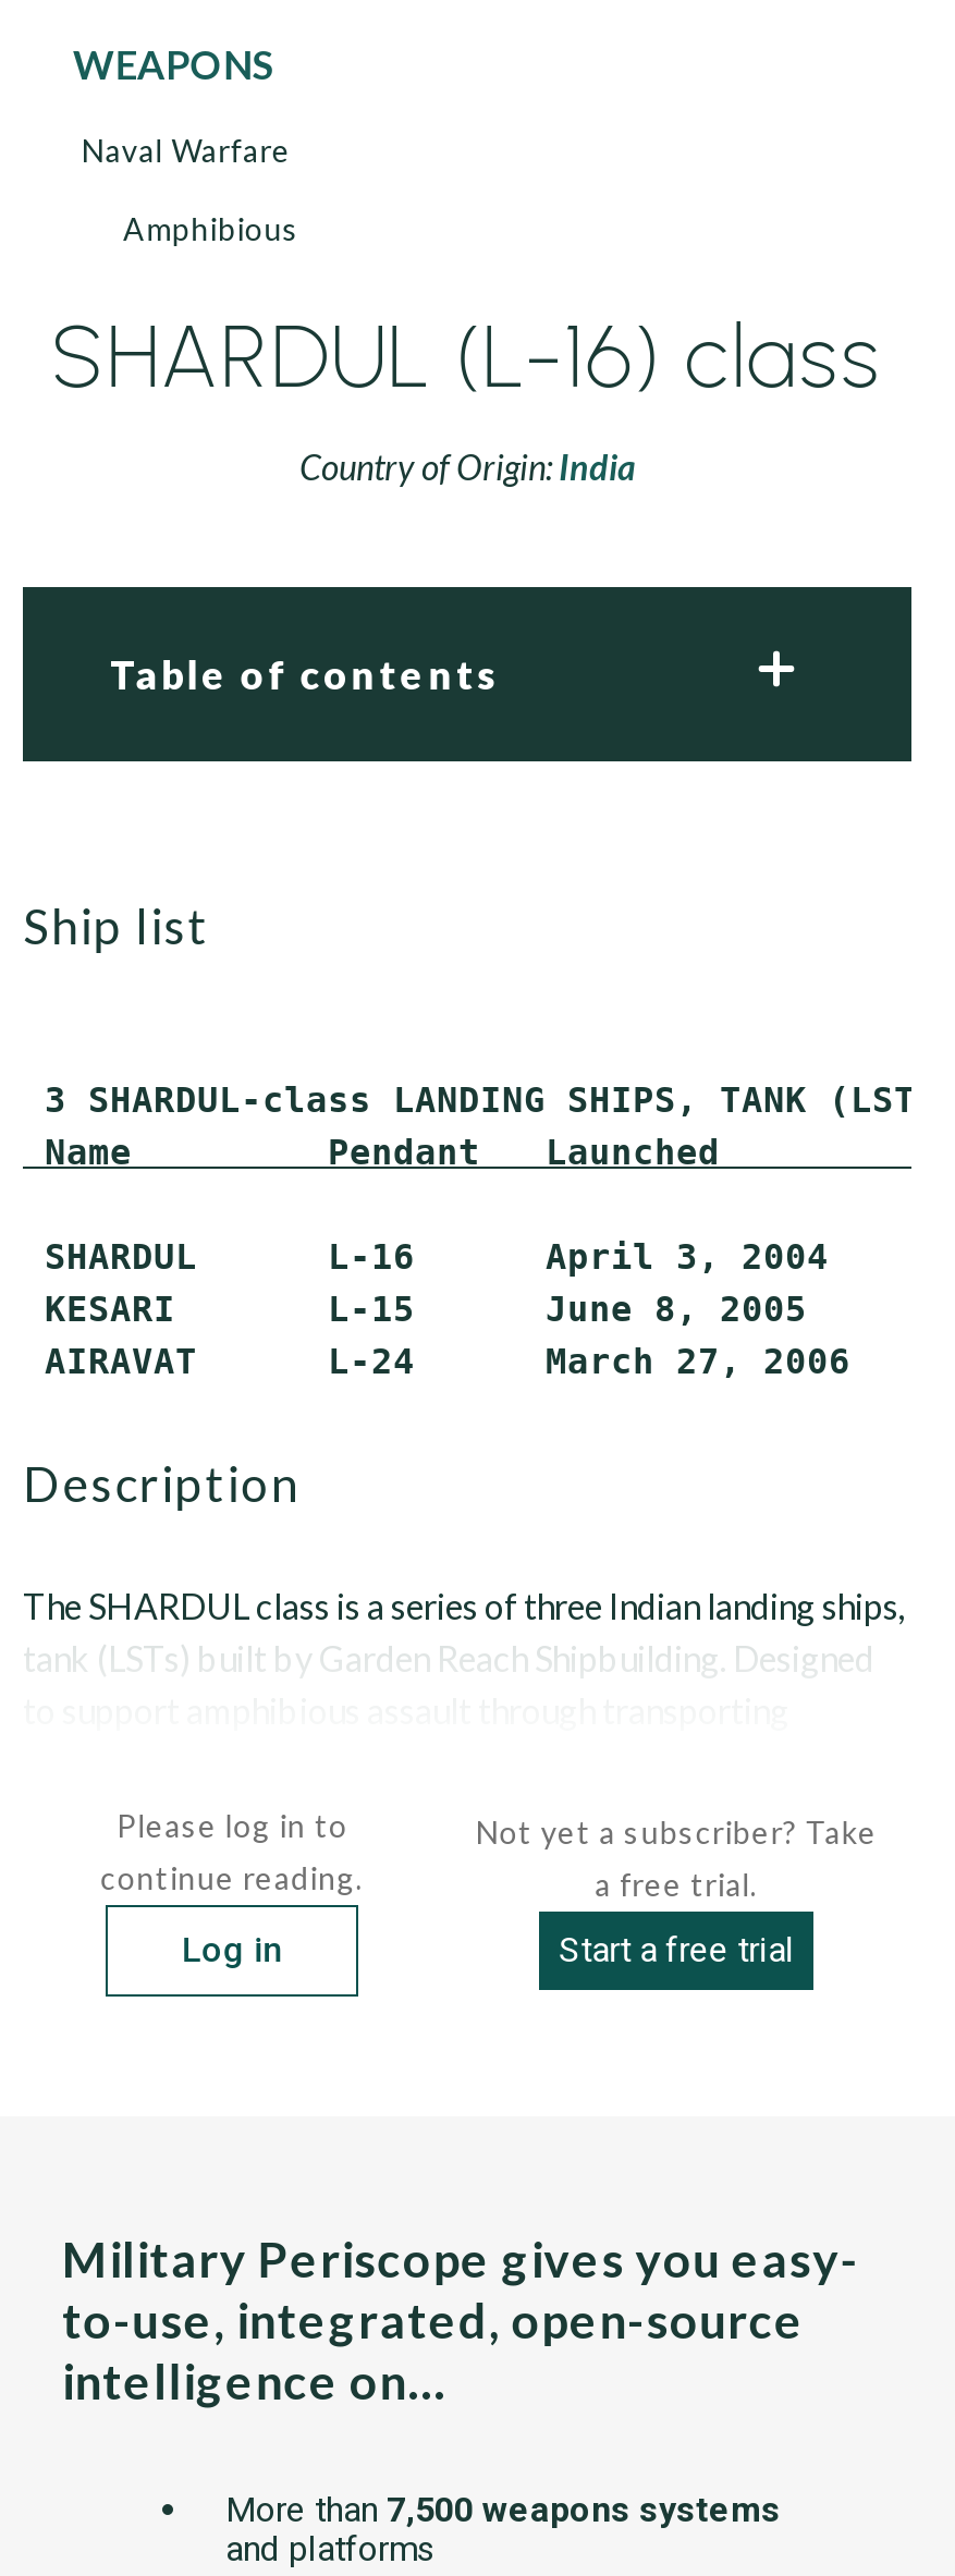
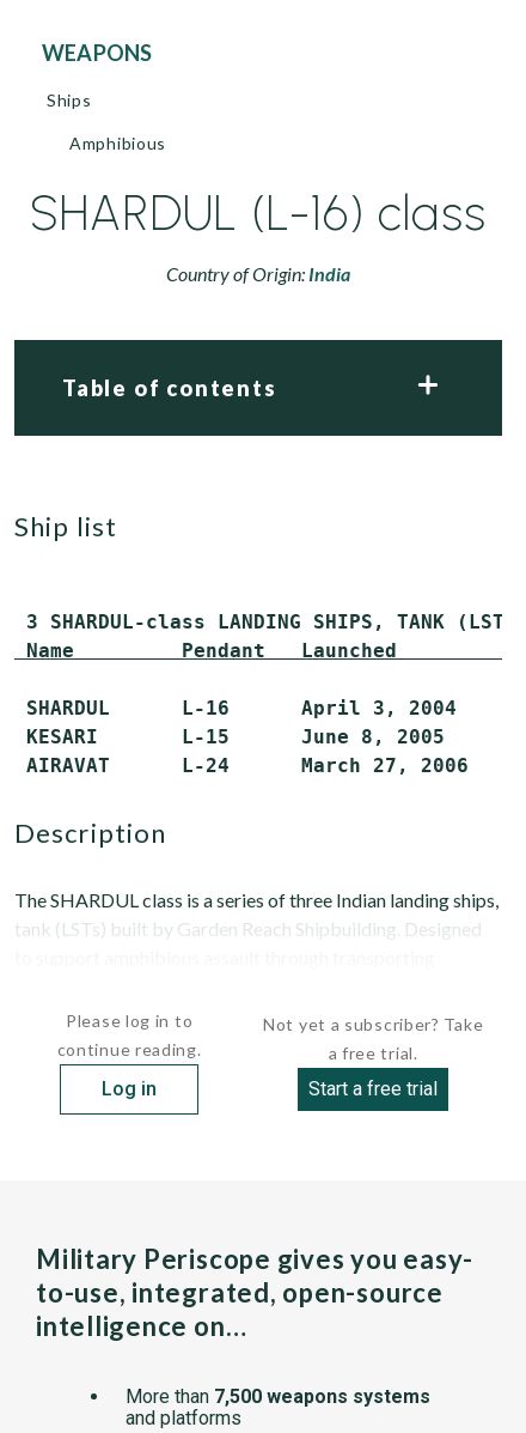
- Naval Warfare
+ Ships
